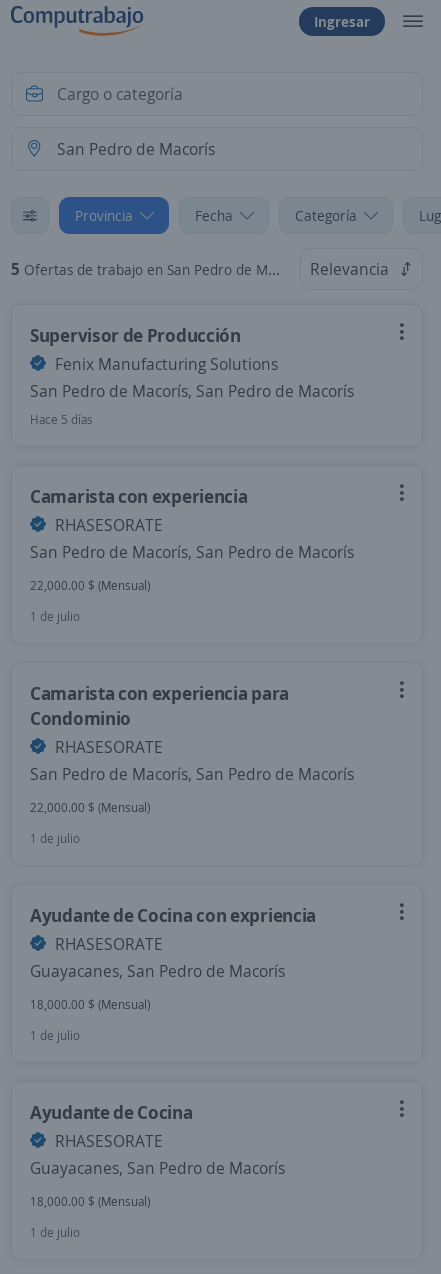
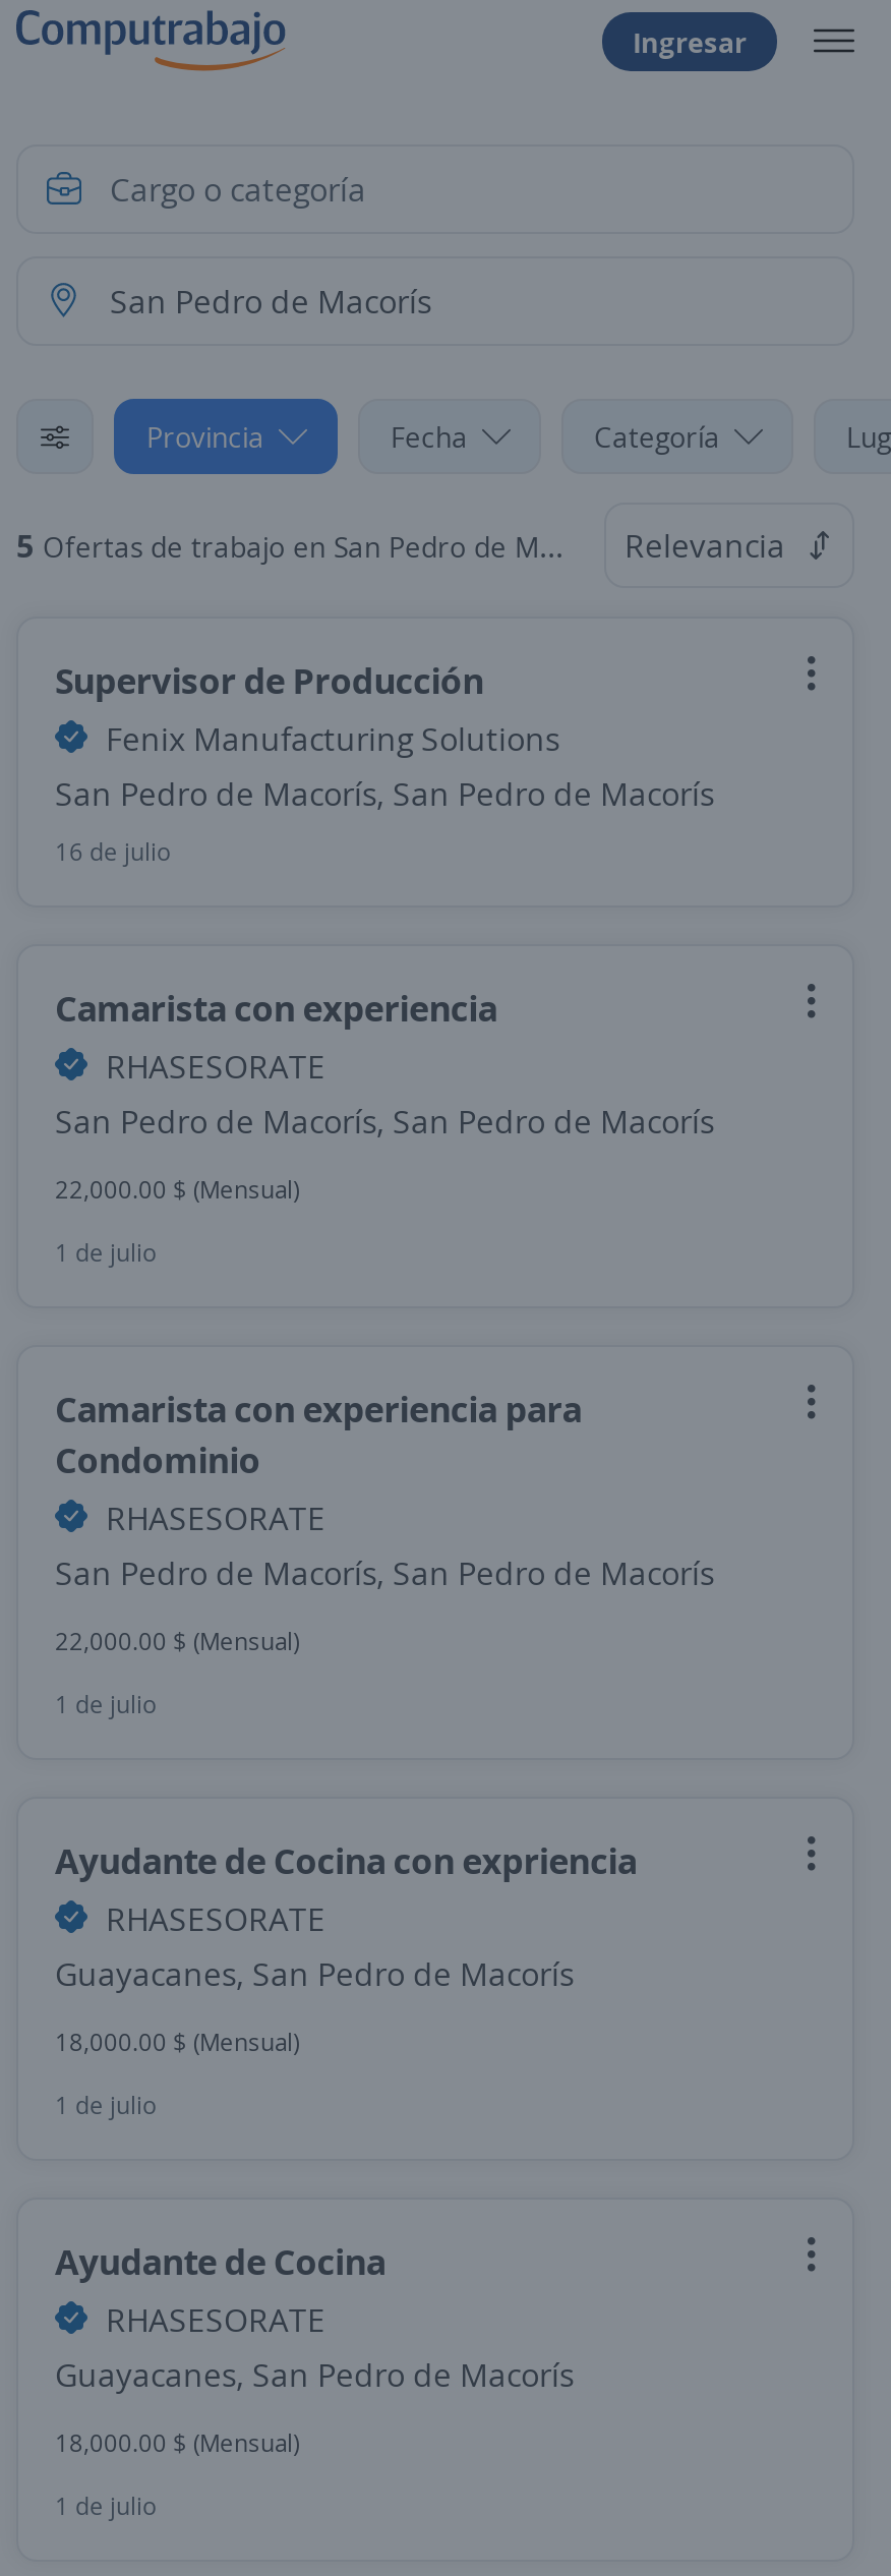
- Hace 5 días
+ 16 de julio
